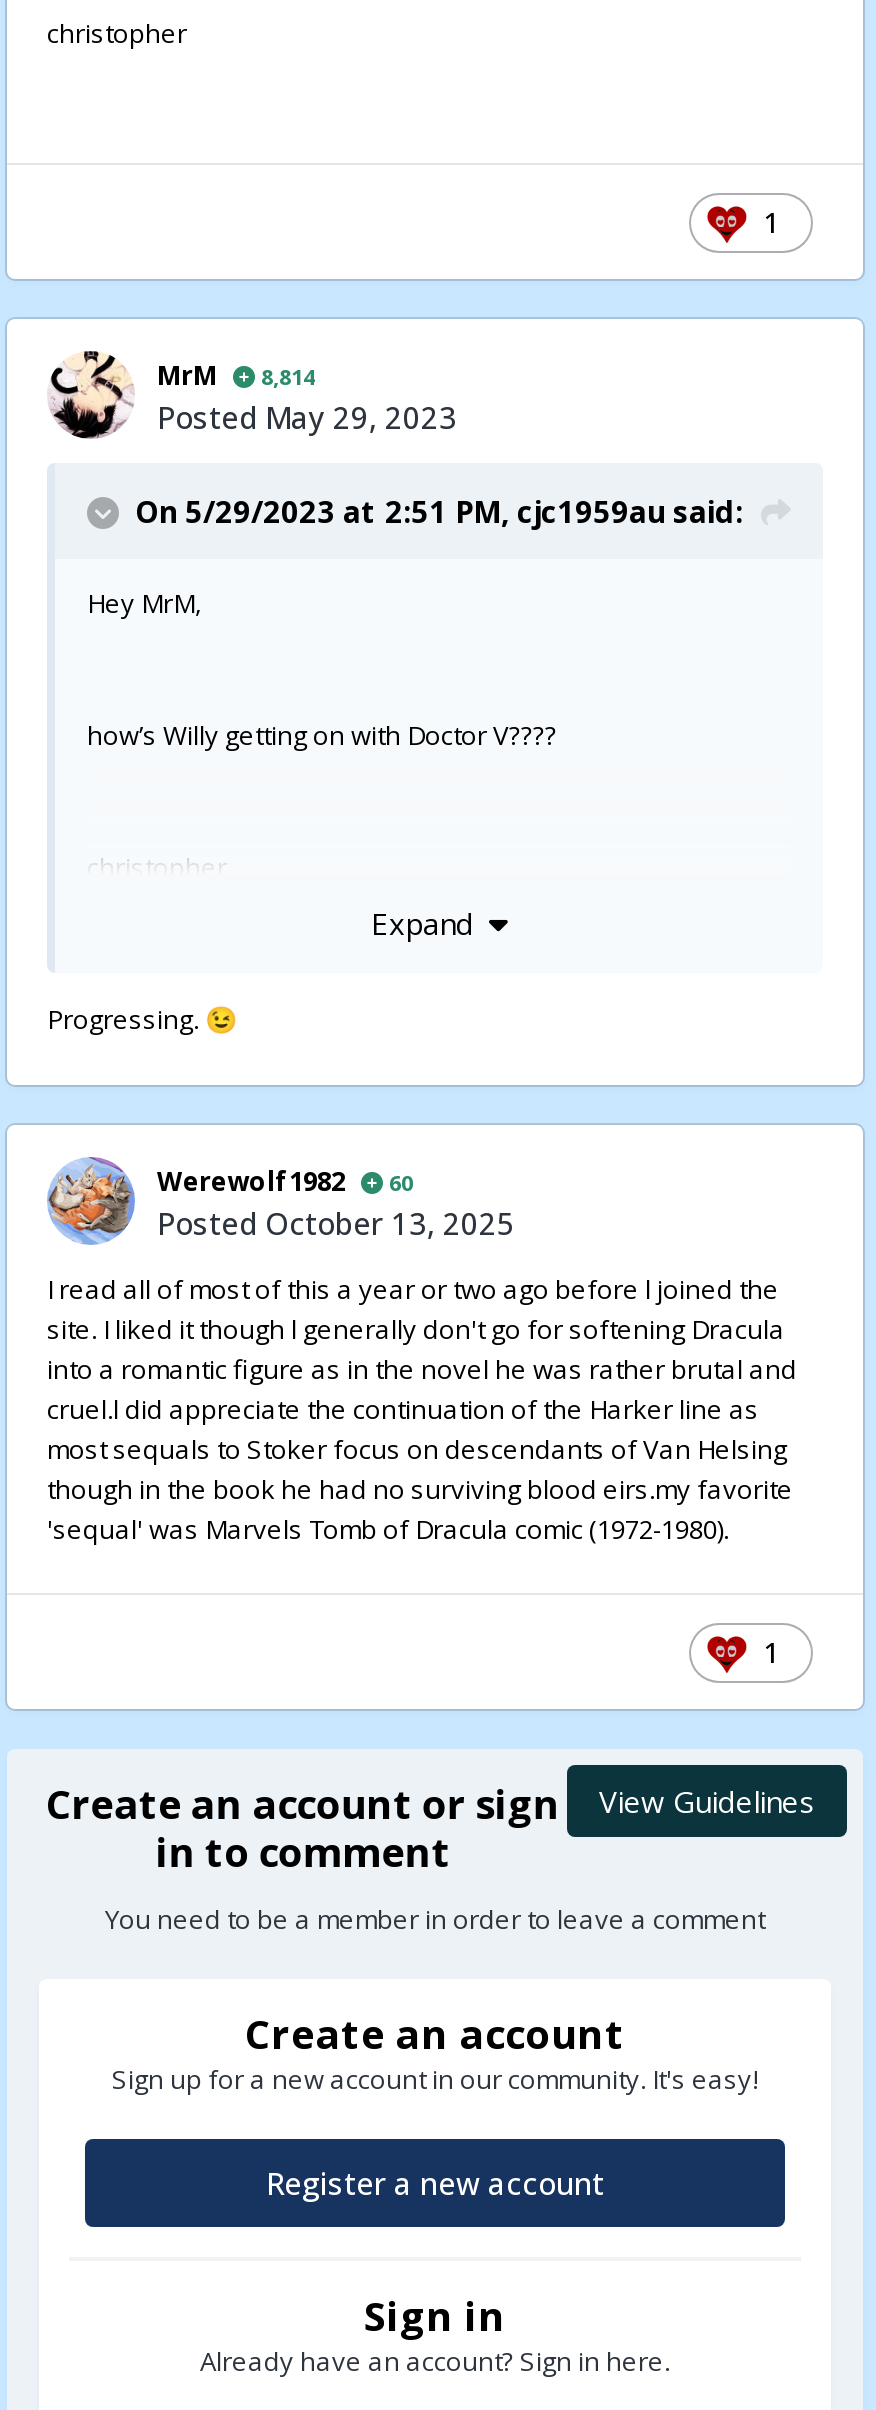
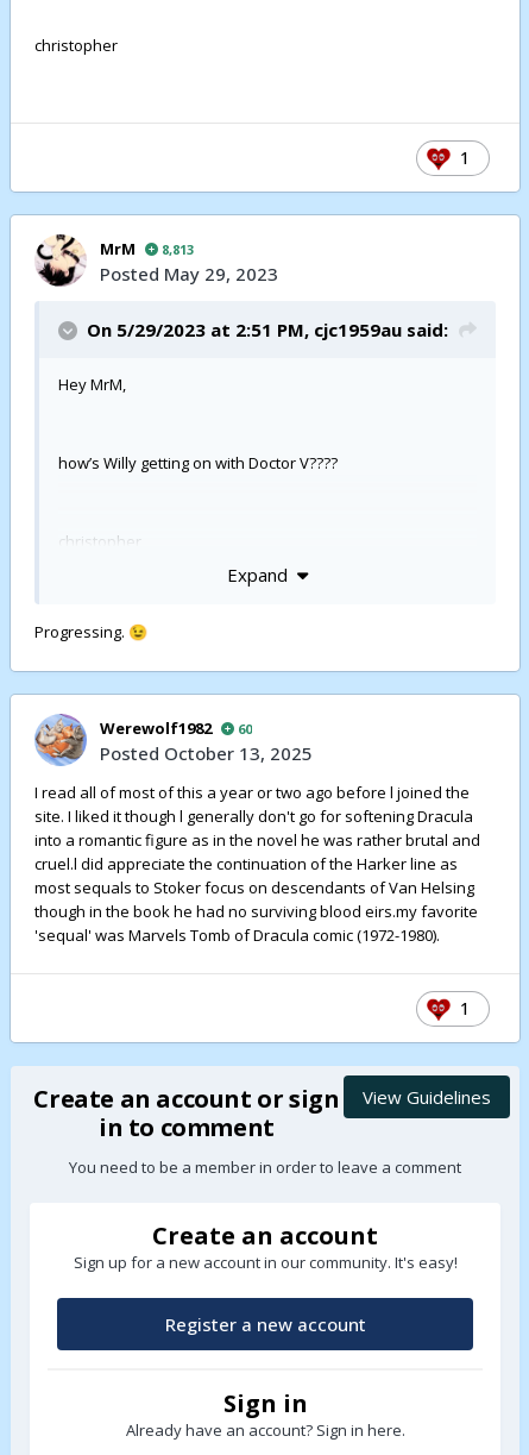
- MrM 8,814
+ MrM 8,813
